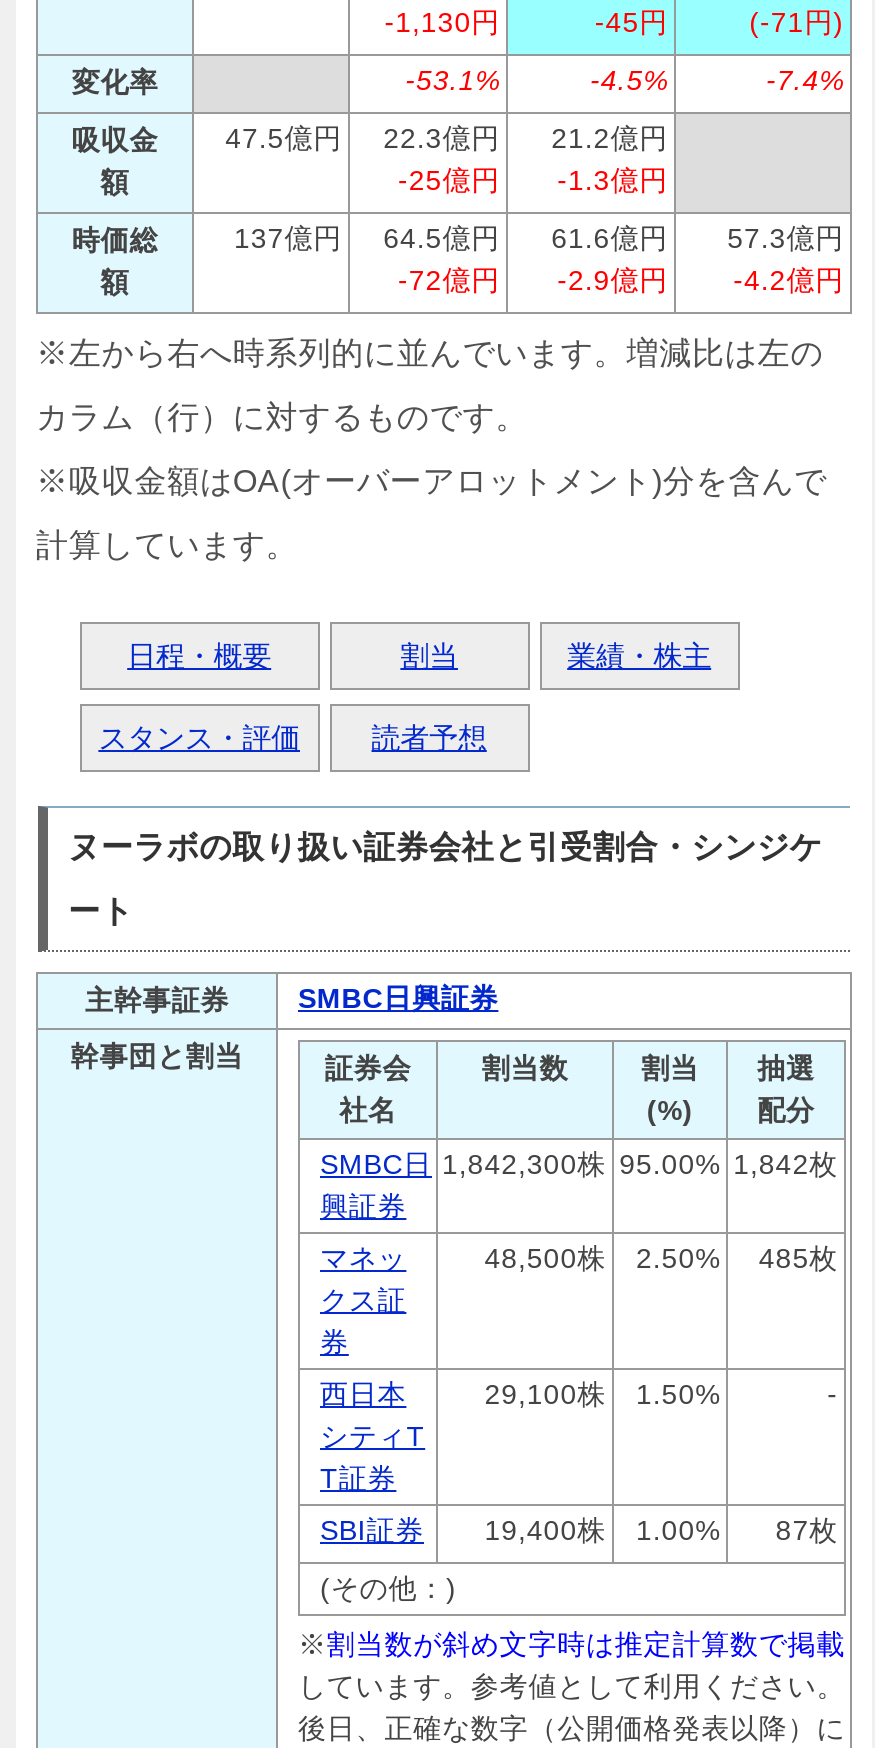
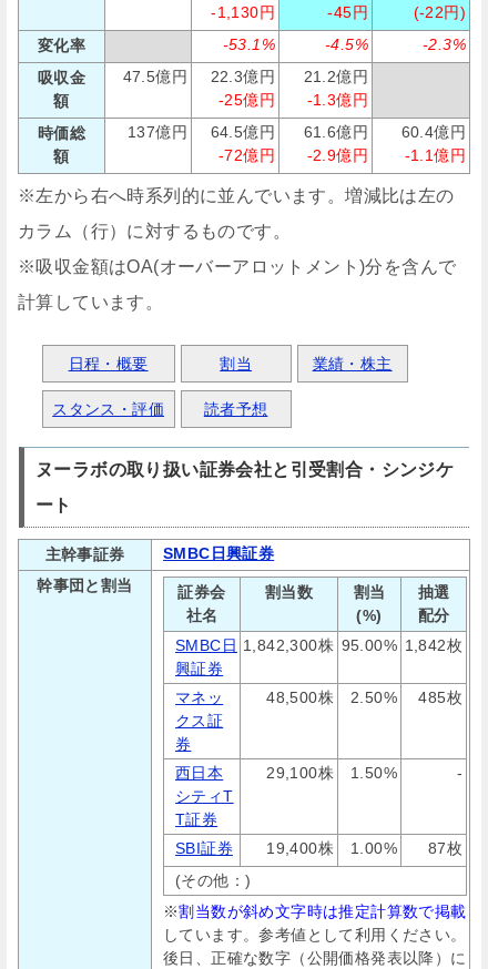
- (-71円)
+ (-22円)

- -7.4%
+ -2.3%

- 137億円 64.5億円 61.6億円 57.3億円
+ 137億円 64.5億円 61.6億円 60.4億円

- -4.2億円
+ -1.1億円
